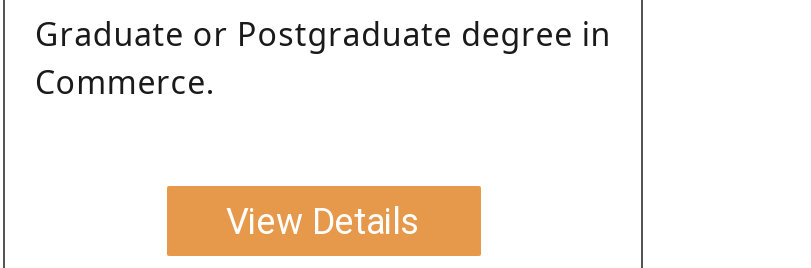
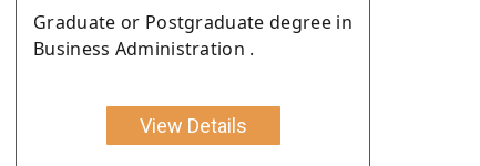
- Commerce.
+ Business Administration .
